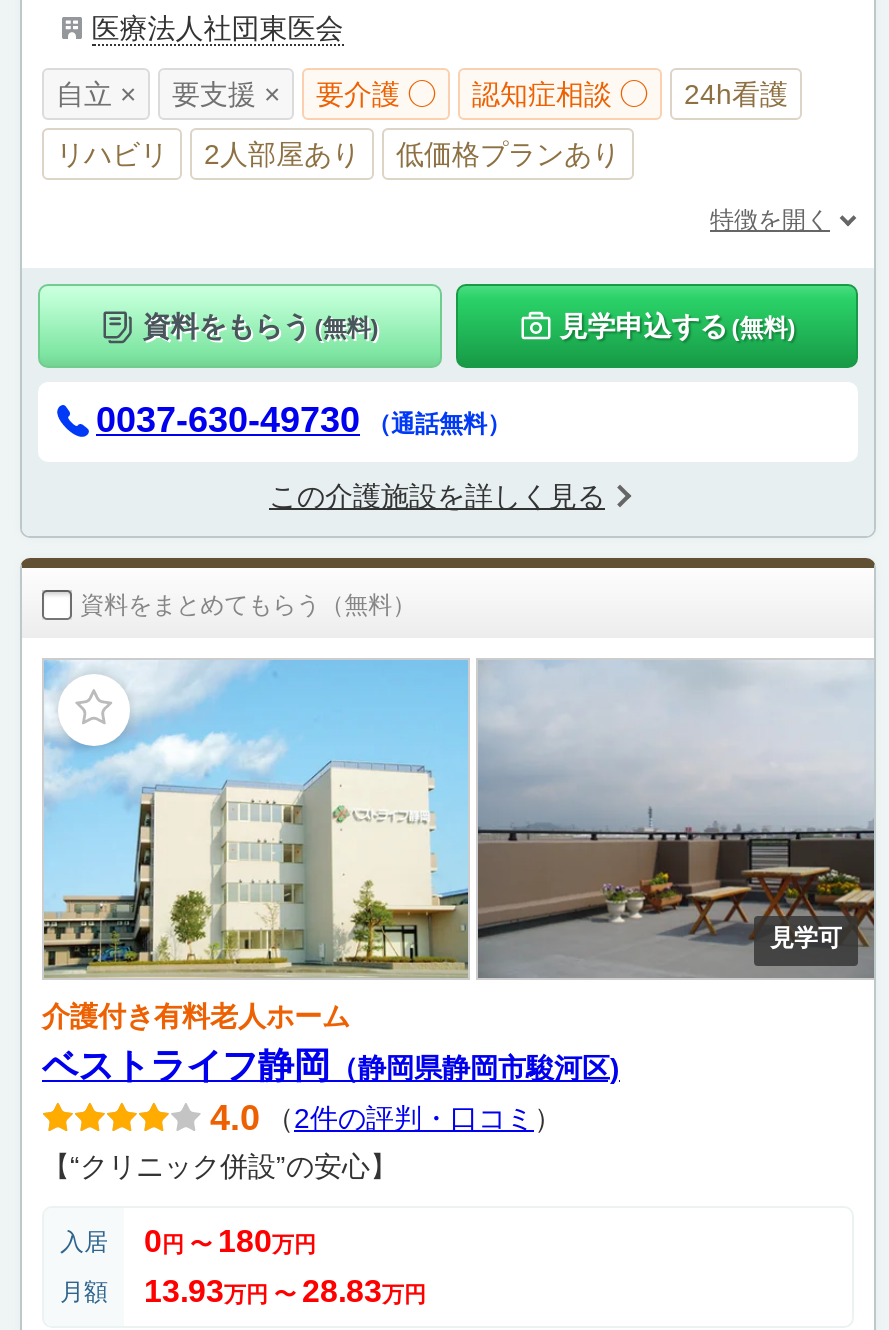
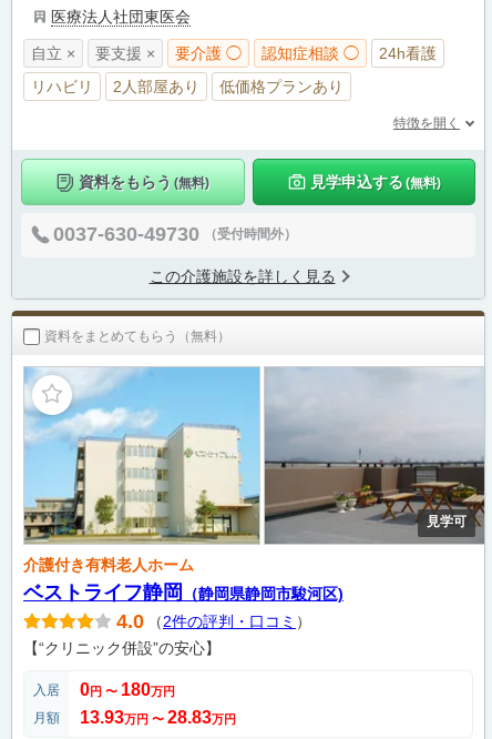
- 0037-630-49730 （通話無料）
+ 0037-630-49730 （受付時間外）
